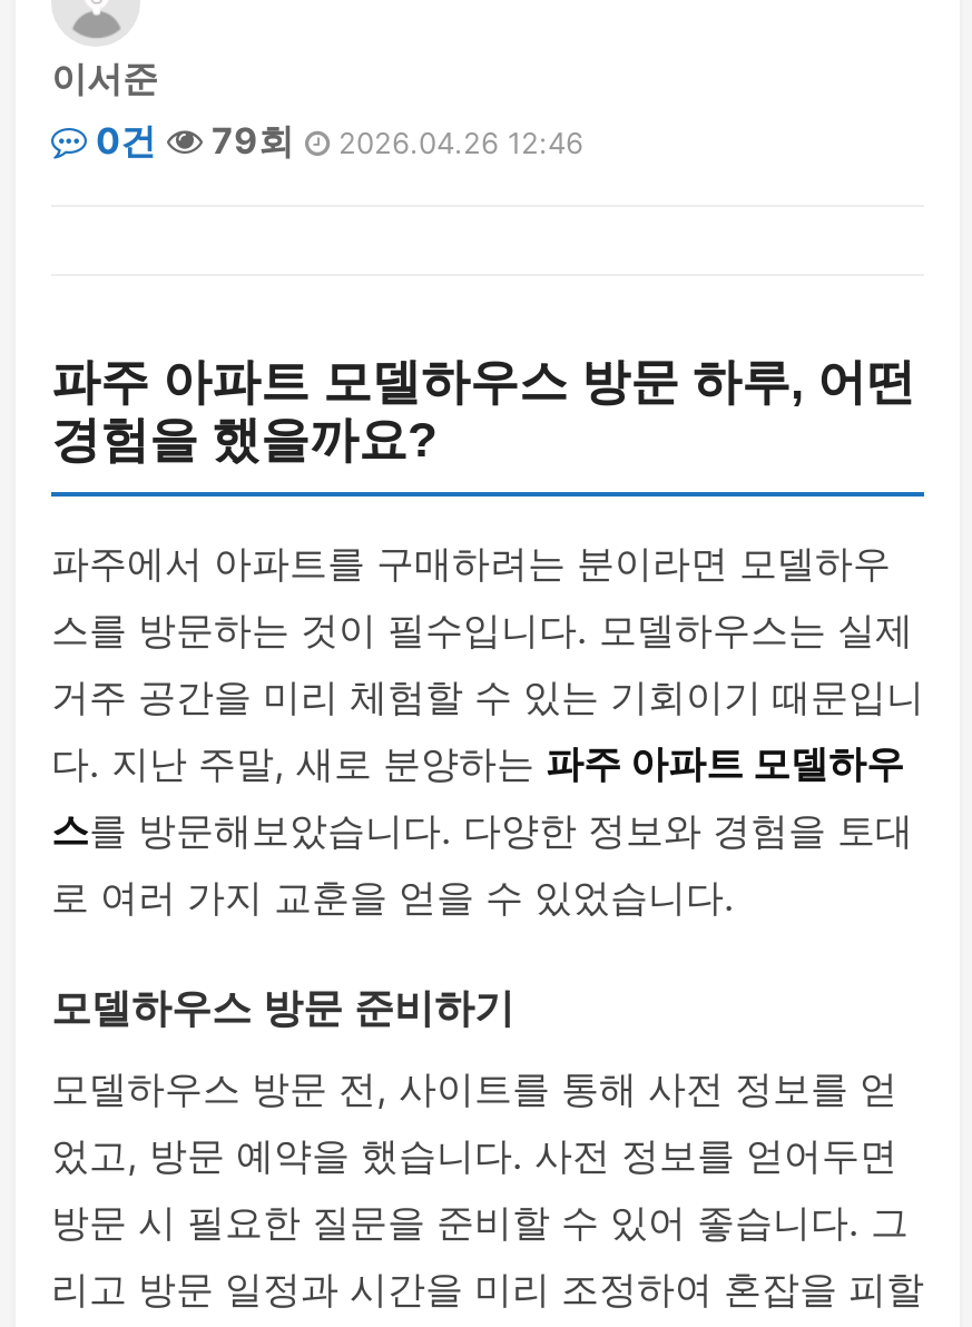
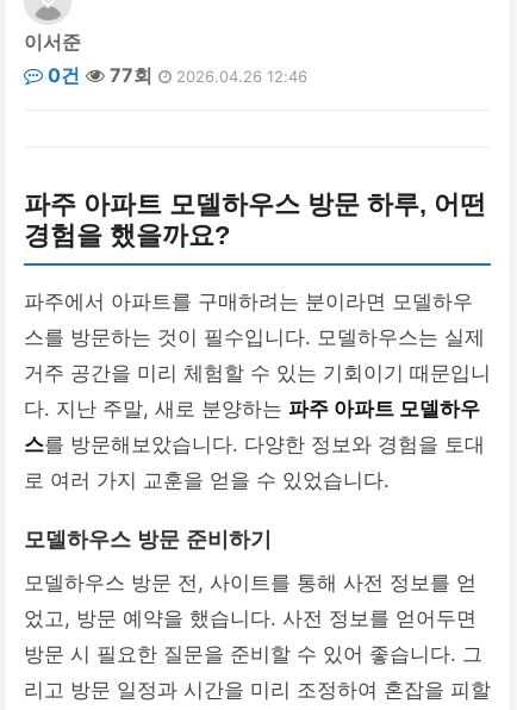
- 0건 79회 2026.04.26 12:46
+ 0건 77회 2026.04.26 12:46
